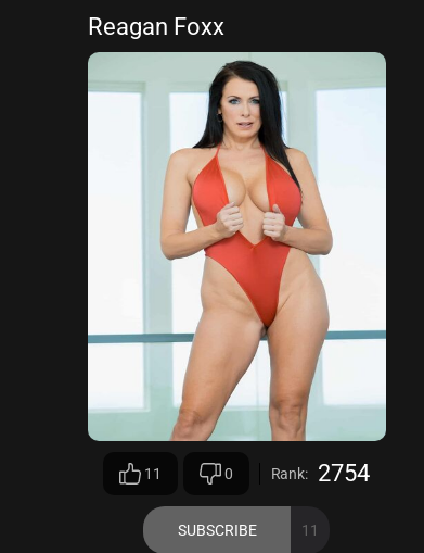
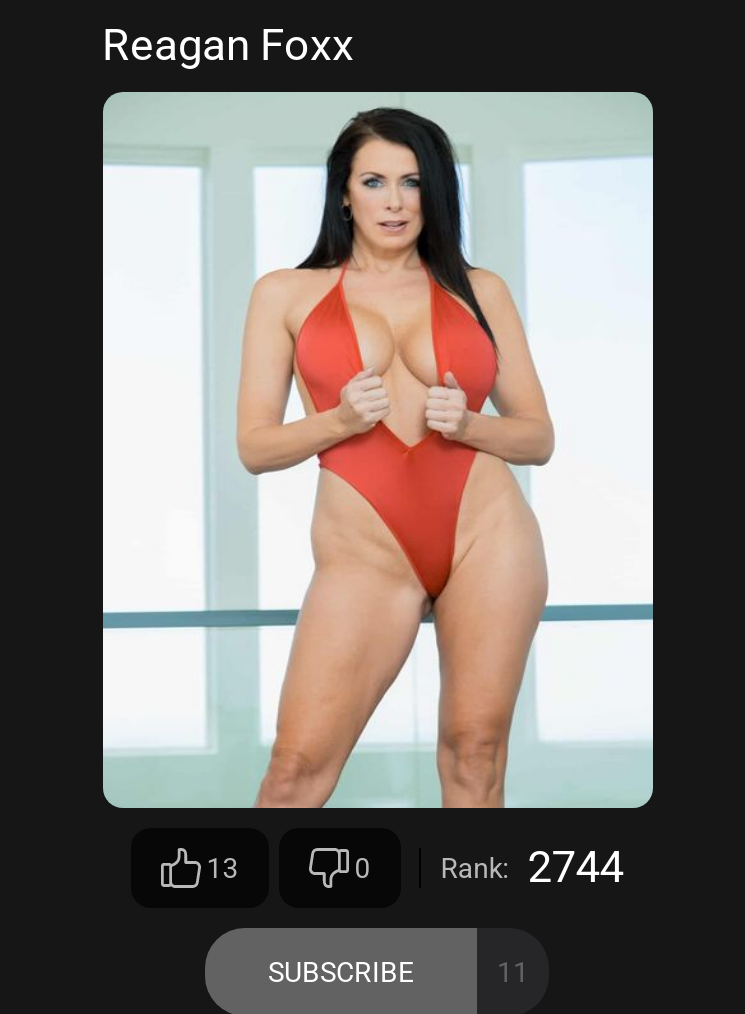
- 11
+ 13

- Rank: 2754
+ Rank: 2744
